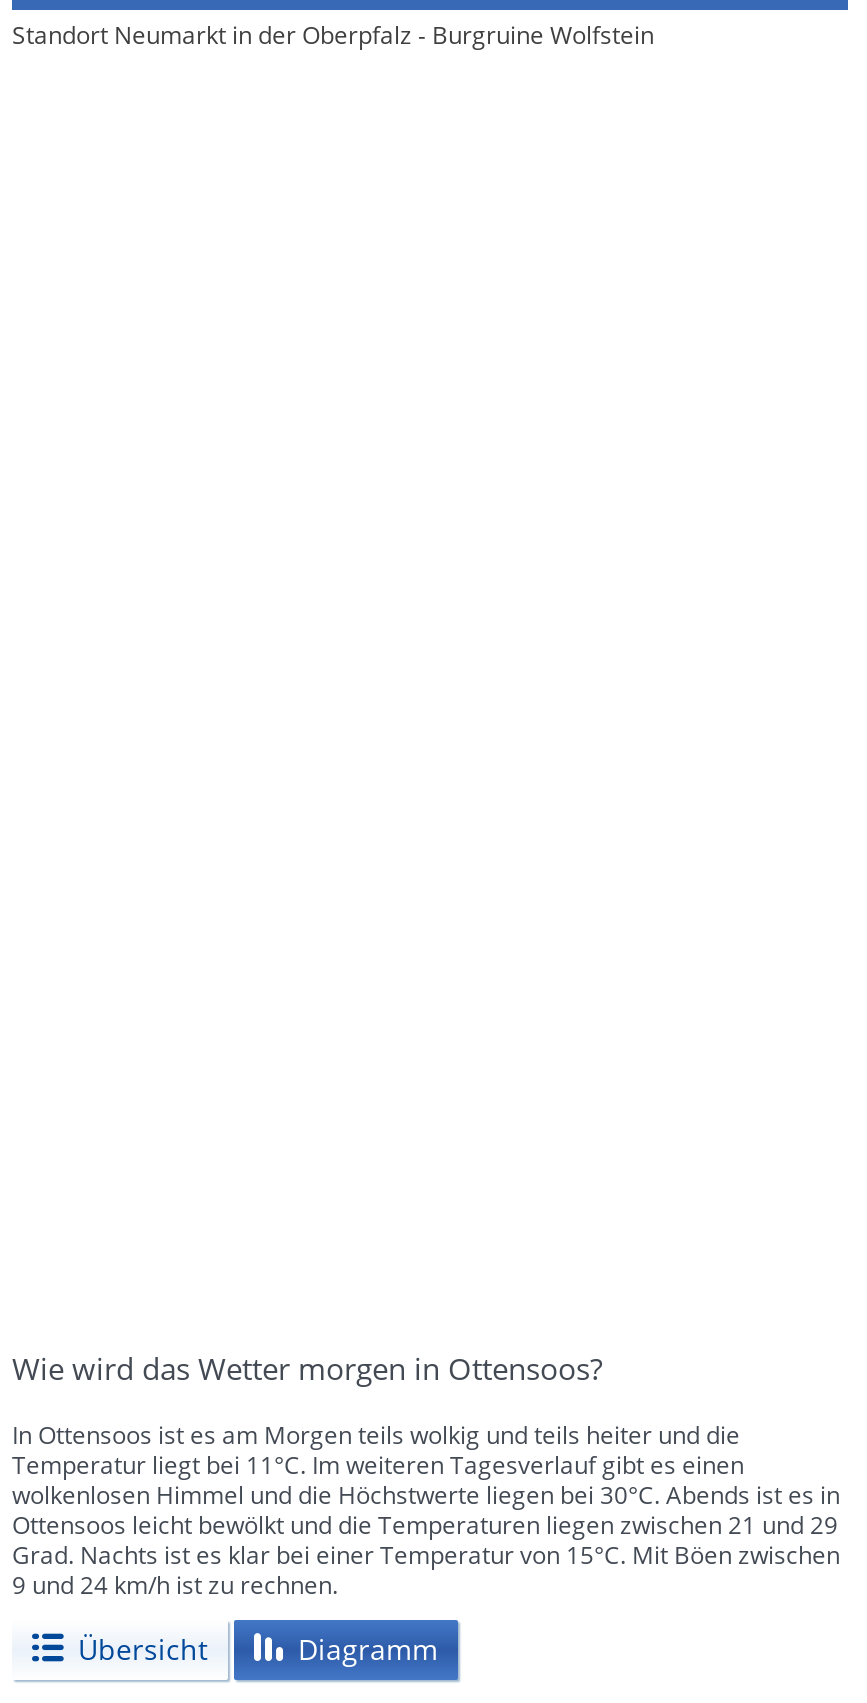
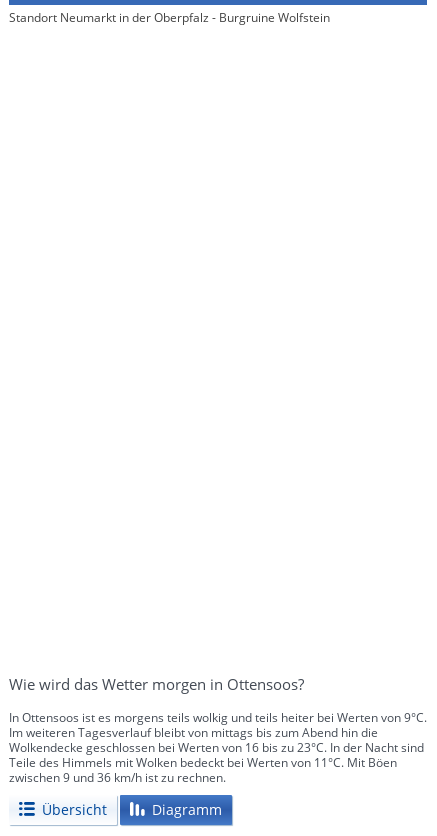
- In Ottensoos ist es am Morgen teils wolkig und teils heiter und die
- Temperatur liegt bei 11°C. Im weiteren Tagesverlauf gibt es einen
- wolkenlosen Himmel und die Höchstwerte liegen bei 30°C. Abends ist es in
- Ottensoos leicht bewölkt und die Temperaturen liegen zwischen 21 und 29
- Grad. Nachts ist es klar bei einer Temperatur von 15°C. Mit Böen zwischen
- 9 und 24 km/h ist zu rechnen.
+ In Ottensoos ist es morgens teils wolkig und teils heiter bei Werten von 9°C.
+ Im weiteren Tagesverlauf bleibt von mittags bis zum Abend hin die
+ Wolkendecke geschlossen bei Werten von 16 bis zu 23°C. In der Nacht sind
+ Teile des Himmels mit Wolken bedeckt bei Werten von 11°C. Mit Böen
+ zwischen 9 und 36 km/h ist zu rechnen.
